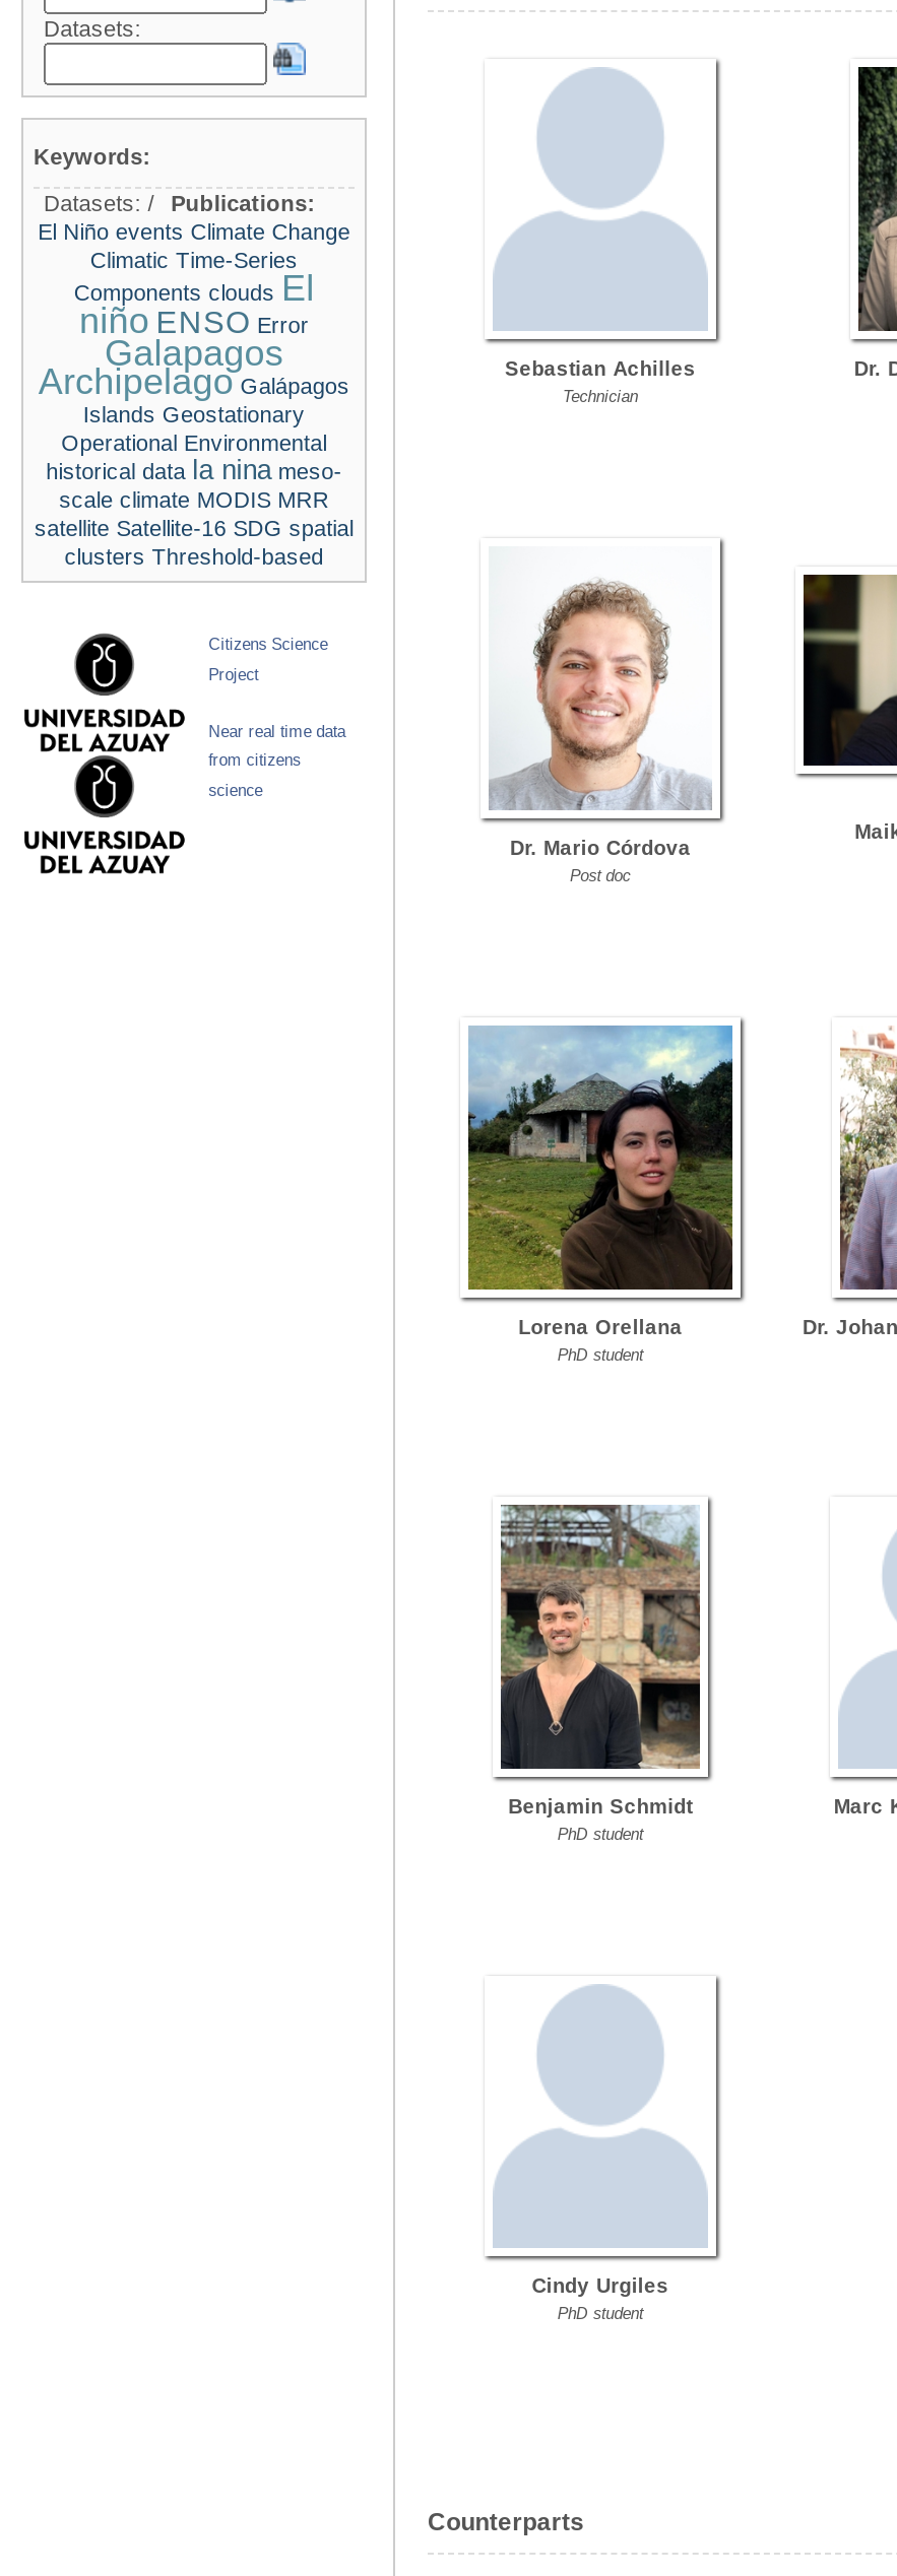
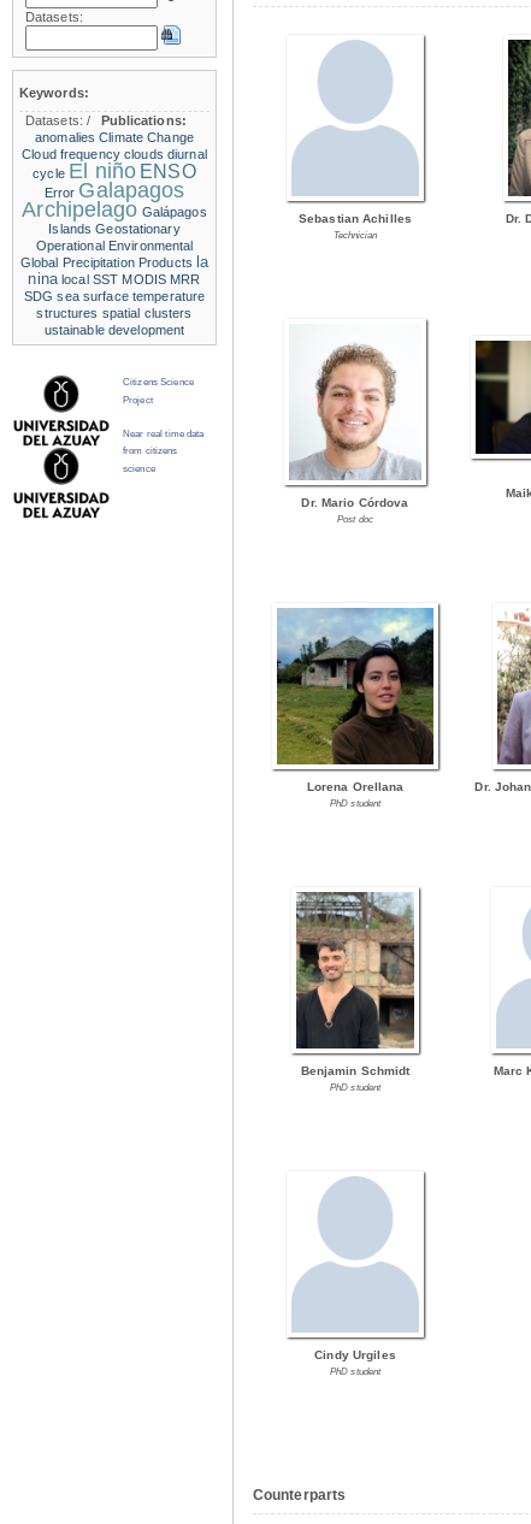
- El Niño events Climate Change
- Climatic Time-Series
- Components clouds El
- niño ENSO Error
- Galapagos
+ anomalies Climate Change
+ Cloud frequency clouds diurnal
+ cycle El niño ENSO
+ Error Galapagos

- historical data la nina meso-
- scale climate MODIS MRR
- satellite Satellite-16 SDG spatial
- clusters Threshold-based
+ Global Precipitation Products la
+ nina local SST MODIS MRR
+ SDG sea surface temperature
+ structures spatial clusters
+ ustainable development
